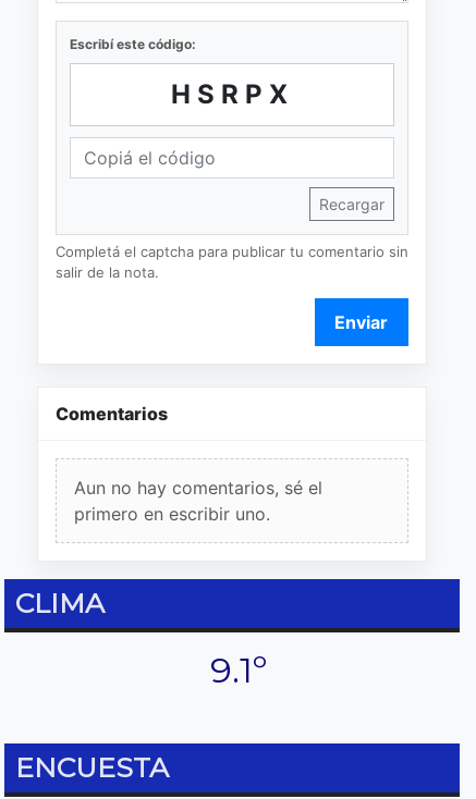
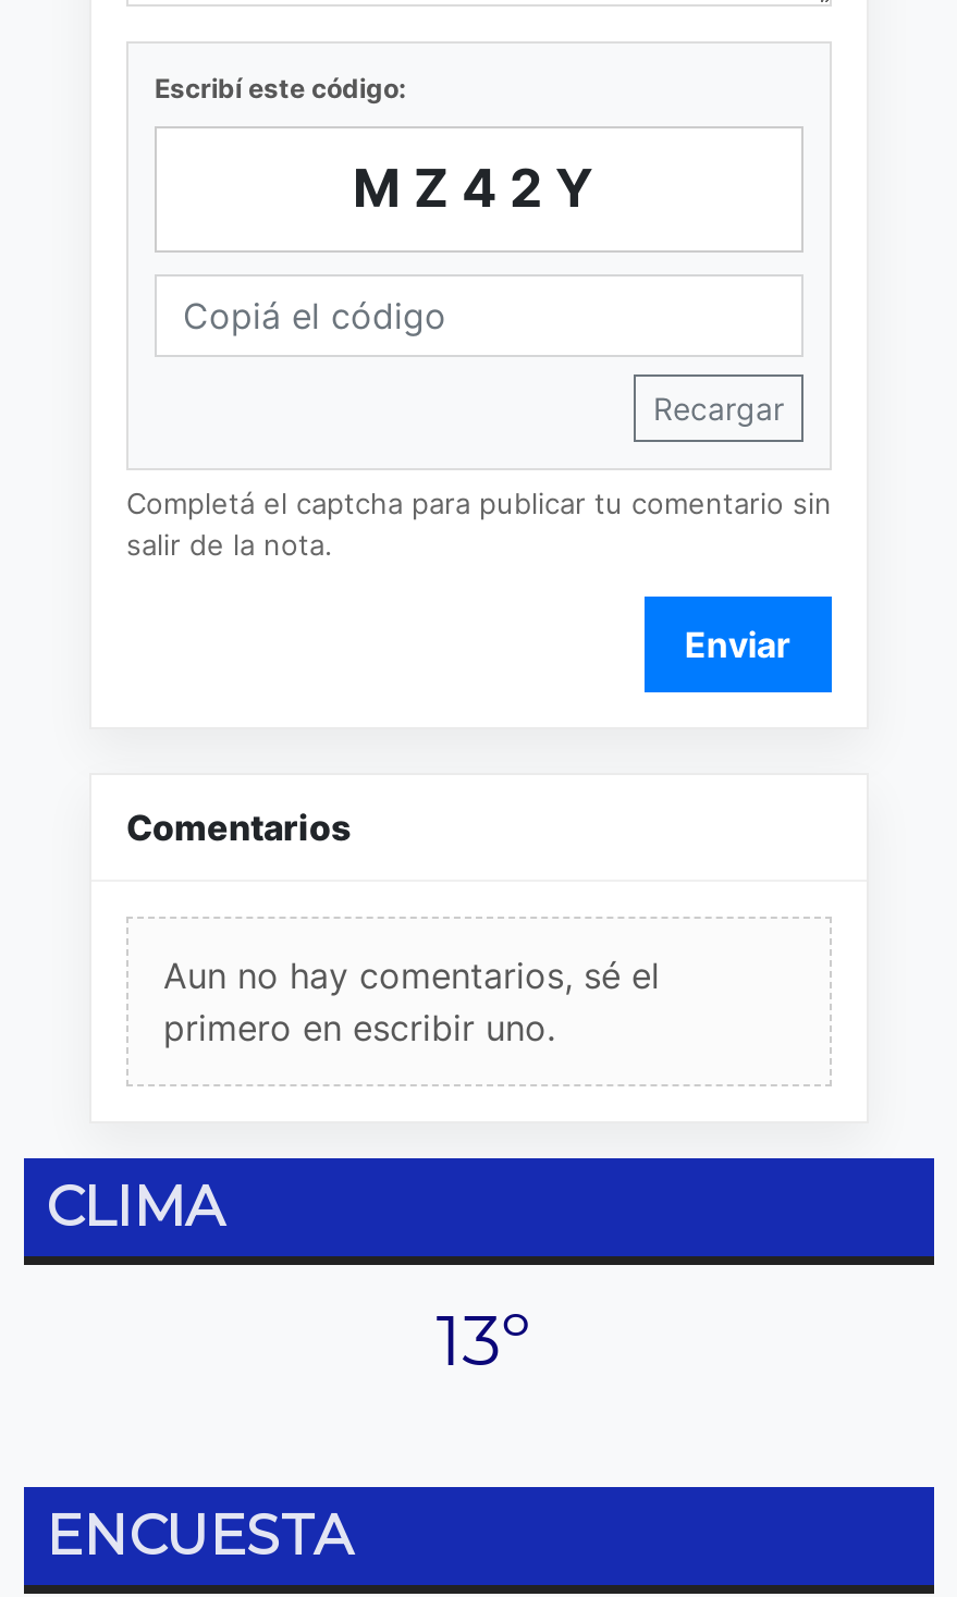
- HSRPX
+ MZ42Y

- 9.1º
+ 13º
